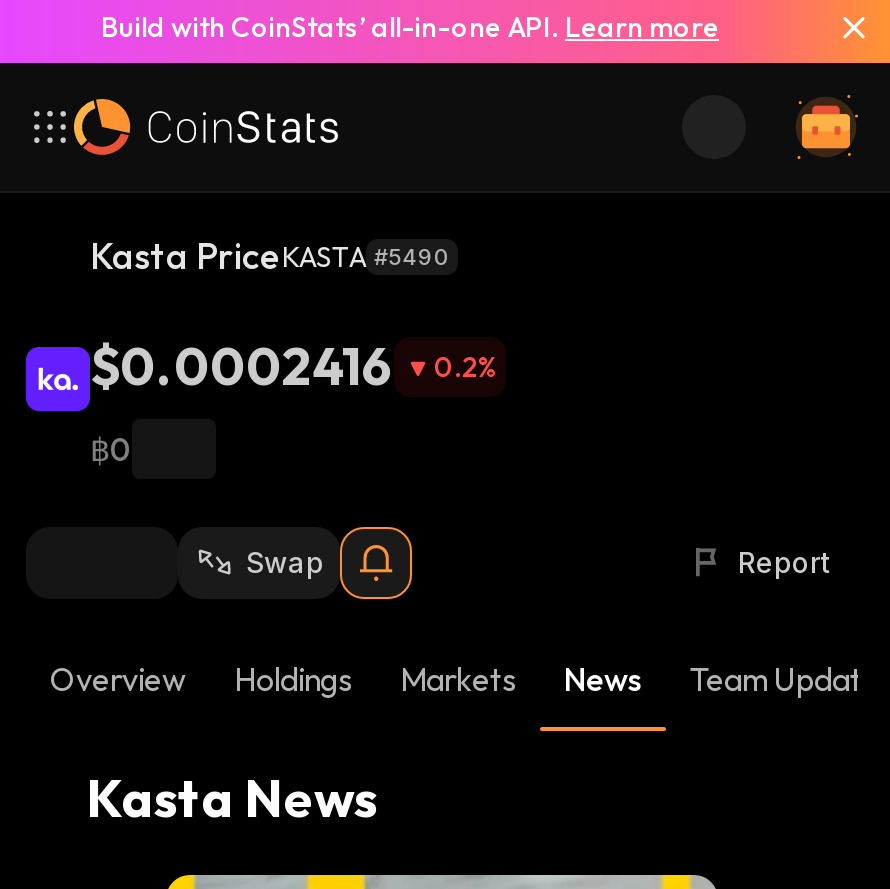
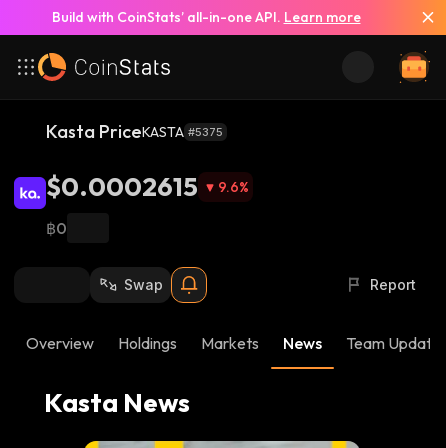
- Kasta PriceKASTA #5490
+ Kasta PriceKASTA #5375

- $0.0002416
+ $0.0002615

- 0.2%
+ 9.6%
